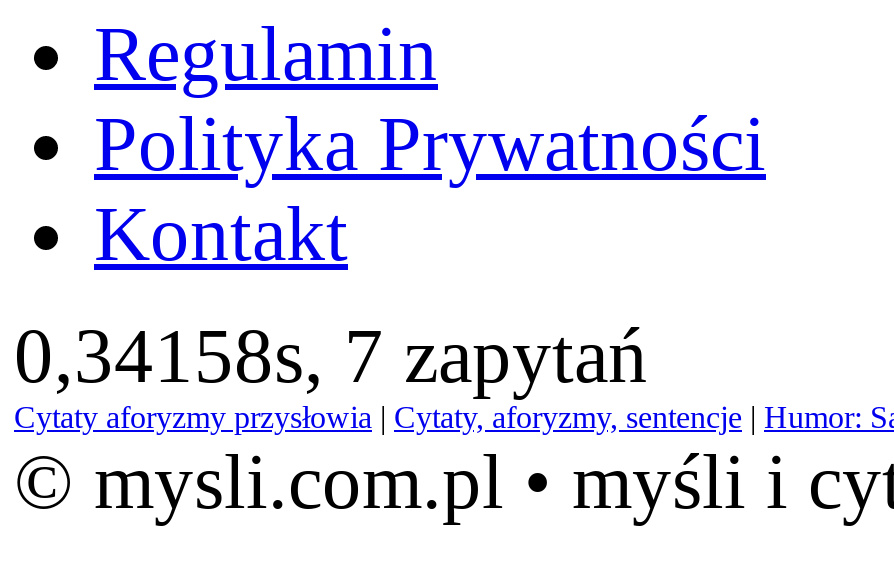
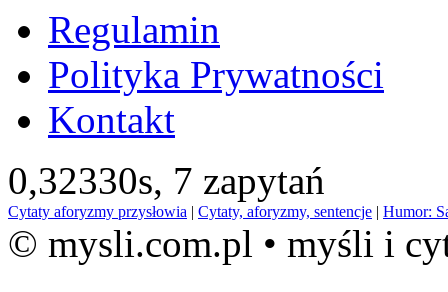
- 0,34158s, 7 zapytań
+ 0,32330s, 7 zapytań
